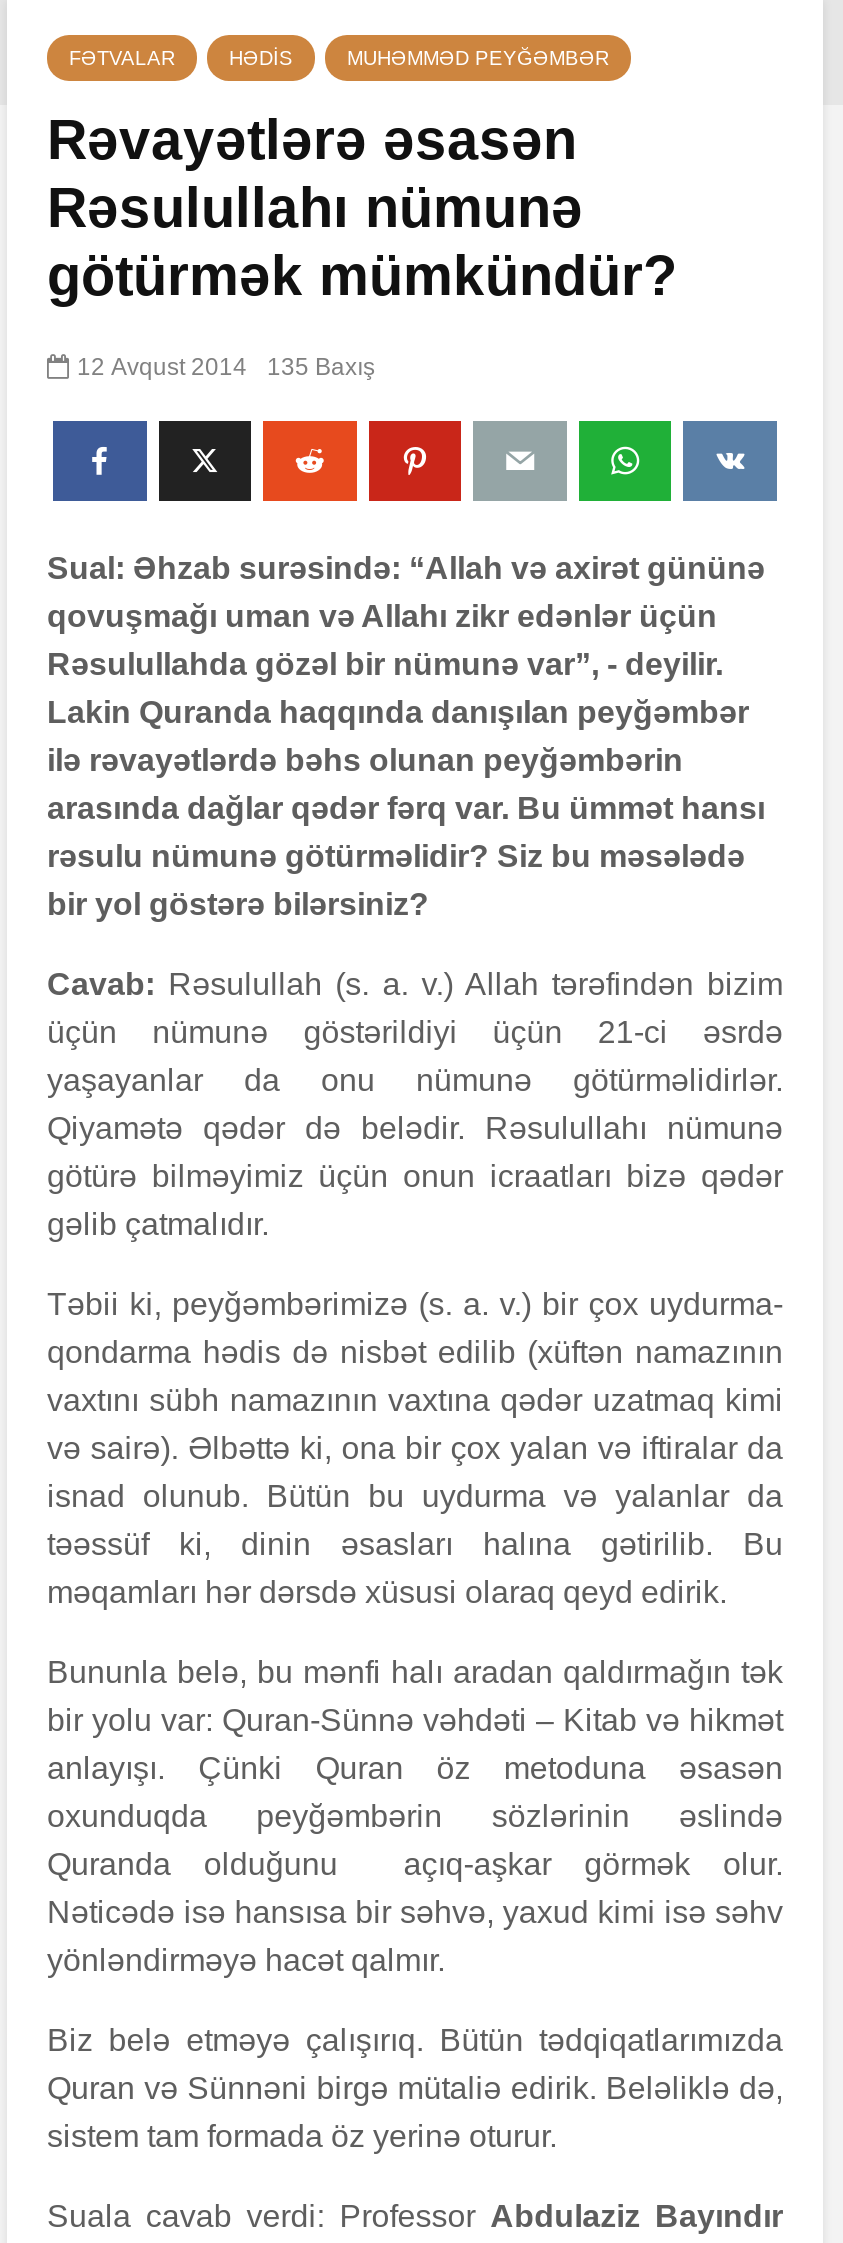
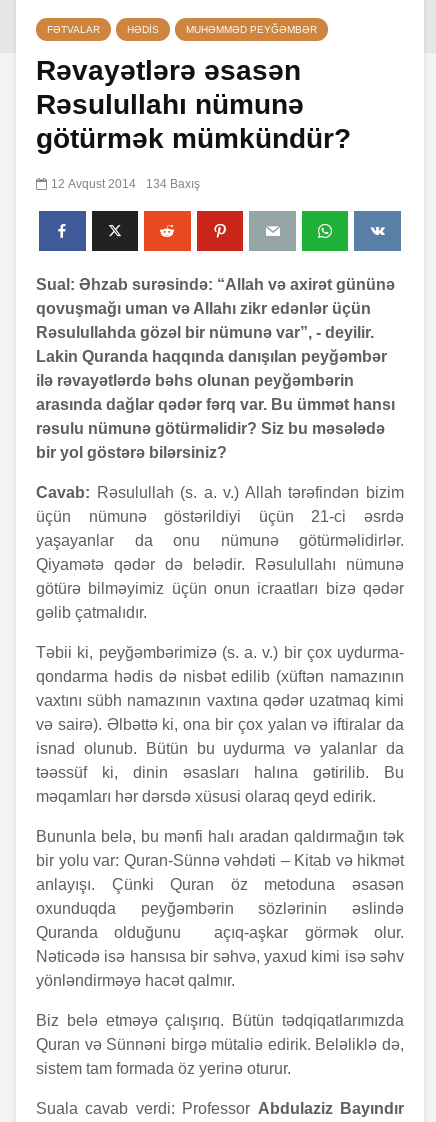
- 12 Avqust 2014 135 Baxış
+ 12 Avqust 2014 134 Baxış
